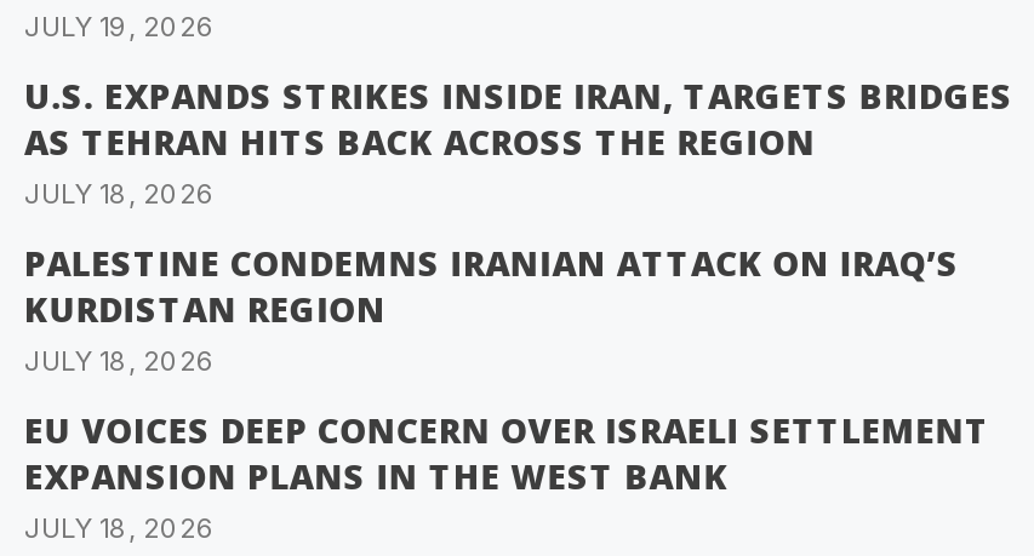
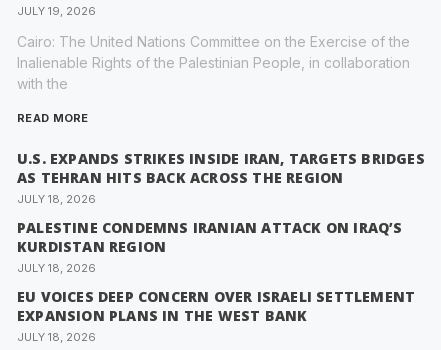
+ Cairo: The United Nations Committee on the Exercise of the
+ Inalienable Rights of the Palestinian People, in collaboration
+ with the
+ READ MORE
